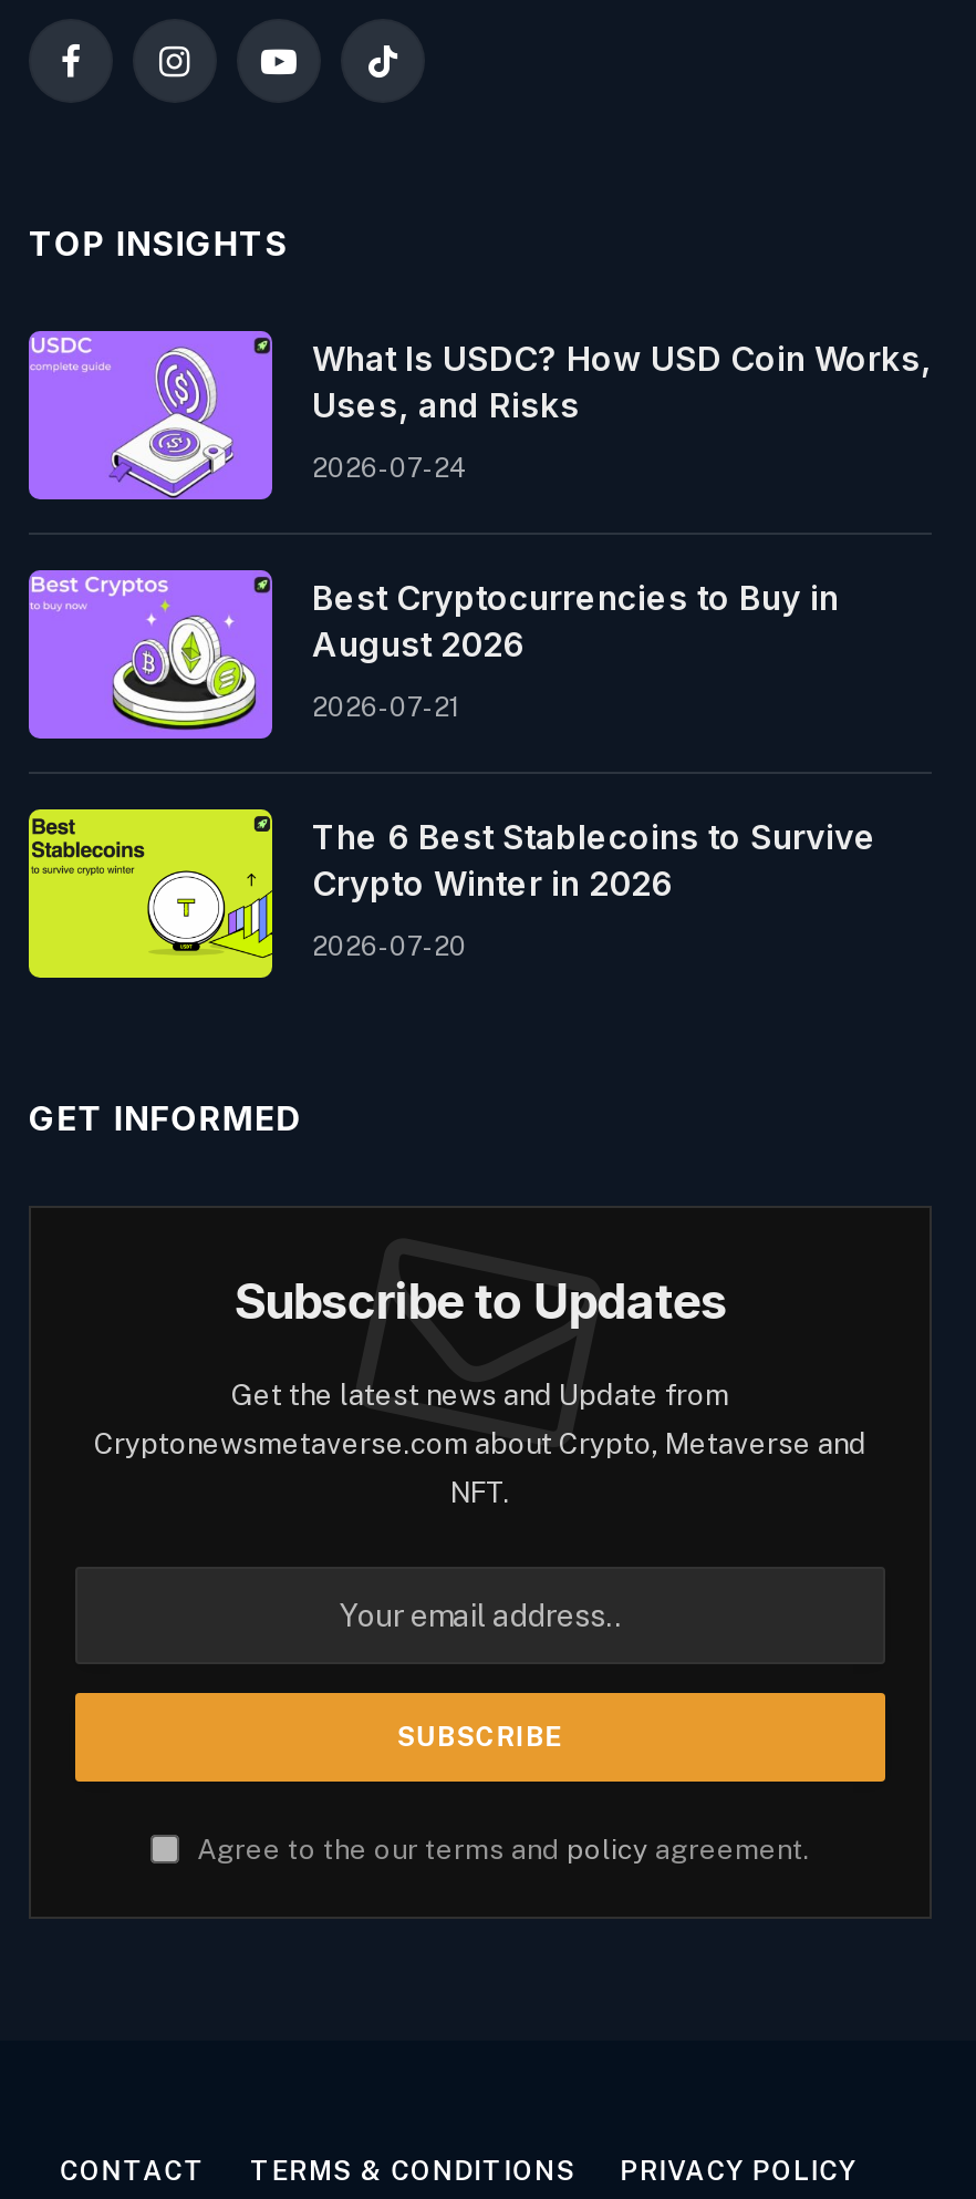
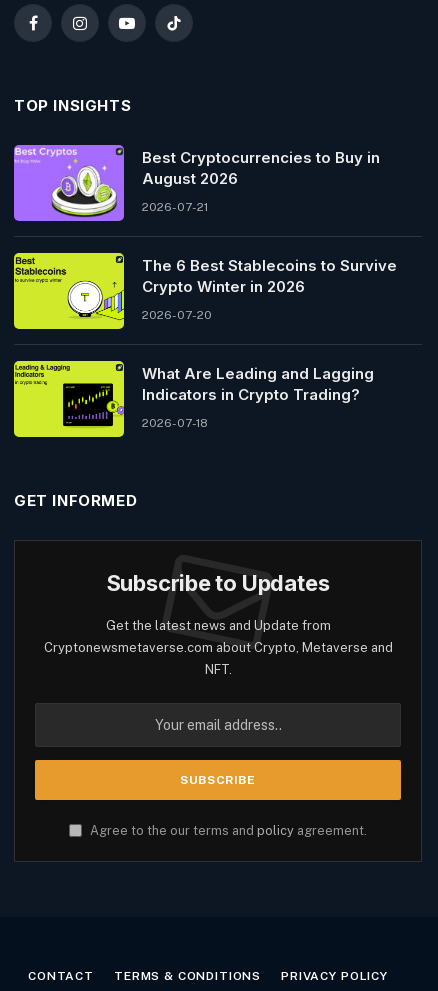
- [image]
- What Is USDC? How USD Coin Works,
- Uses, and Risks
- 2026-07-24

moved up: [image] | Best Cryptocurrencies to Buy in | August 2026 | 2026-07-21 | The 6 Best Stablecoins to Survive | Crypto Winter in 2026 | 2026-07-20

+ [image]
+ What Are Leading and Lagging
+ Indicators in Crypto Trading?
+ 2026-07-18
